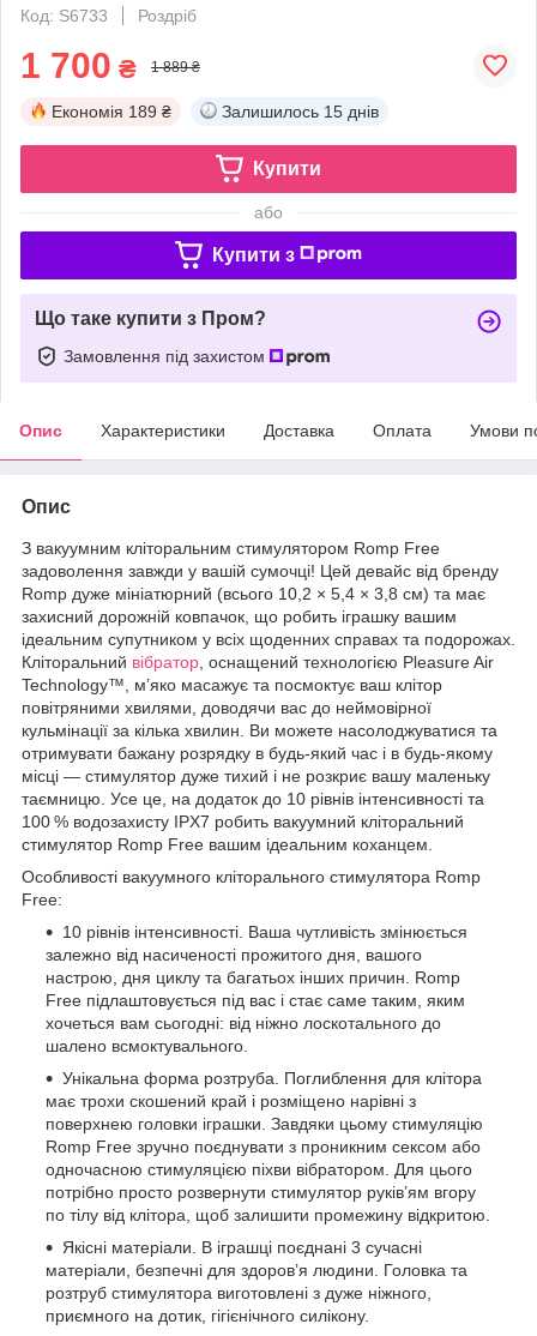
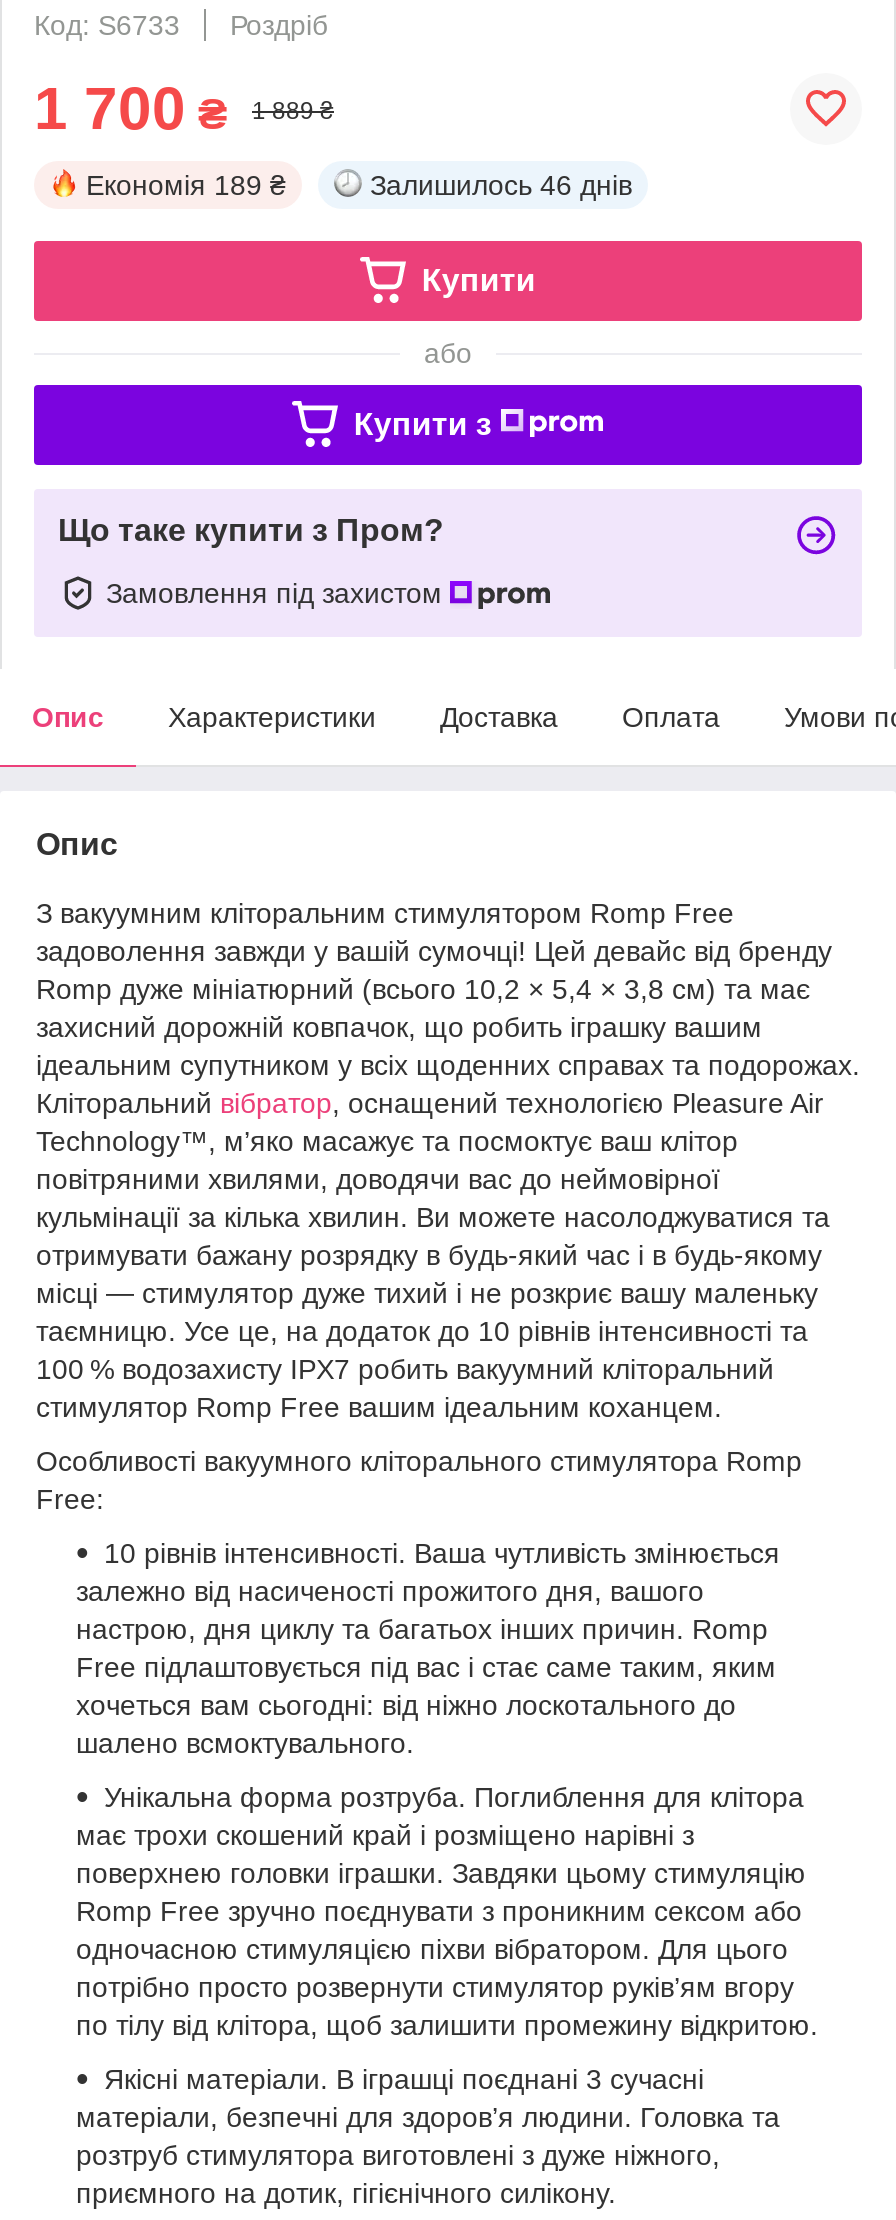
- Залишилось 15 днів
+ Залишилось 46 днів
